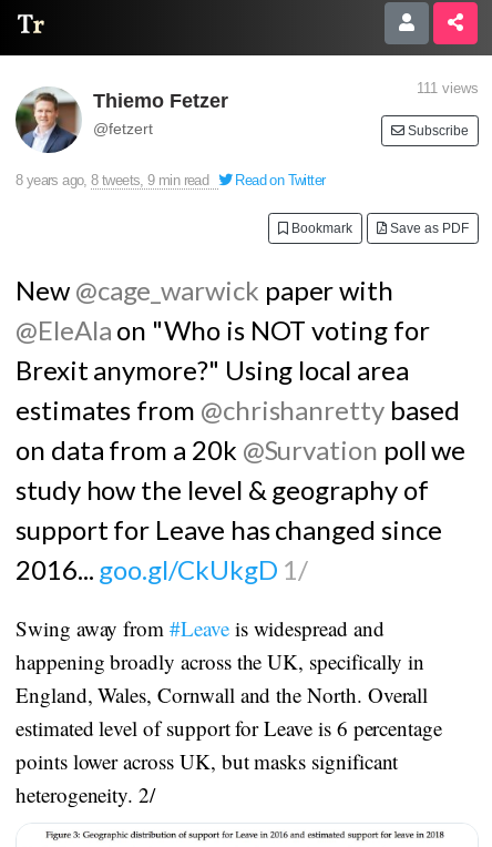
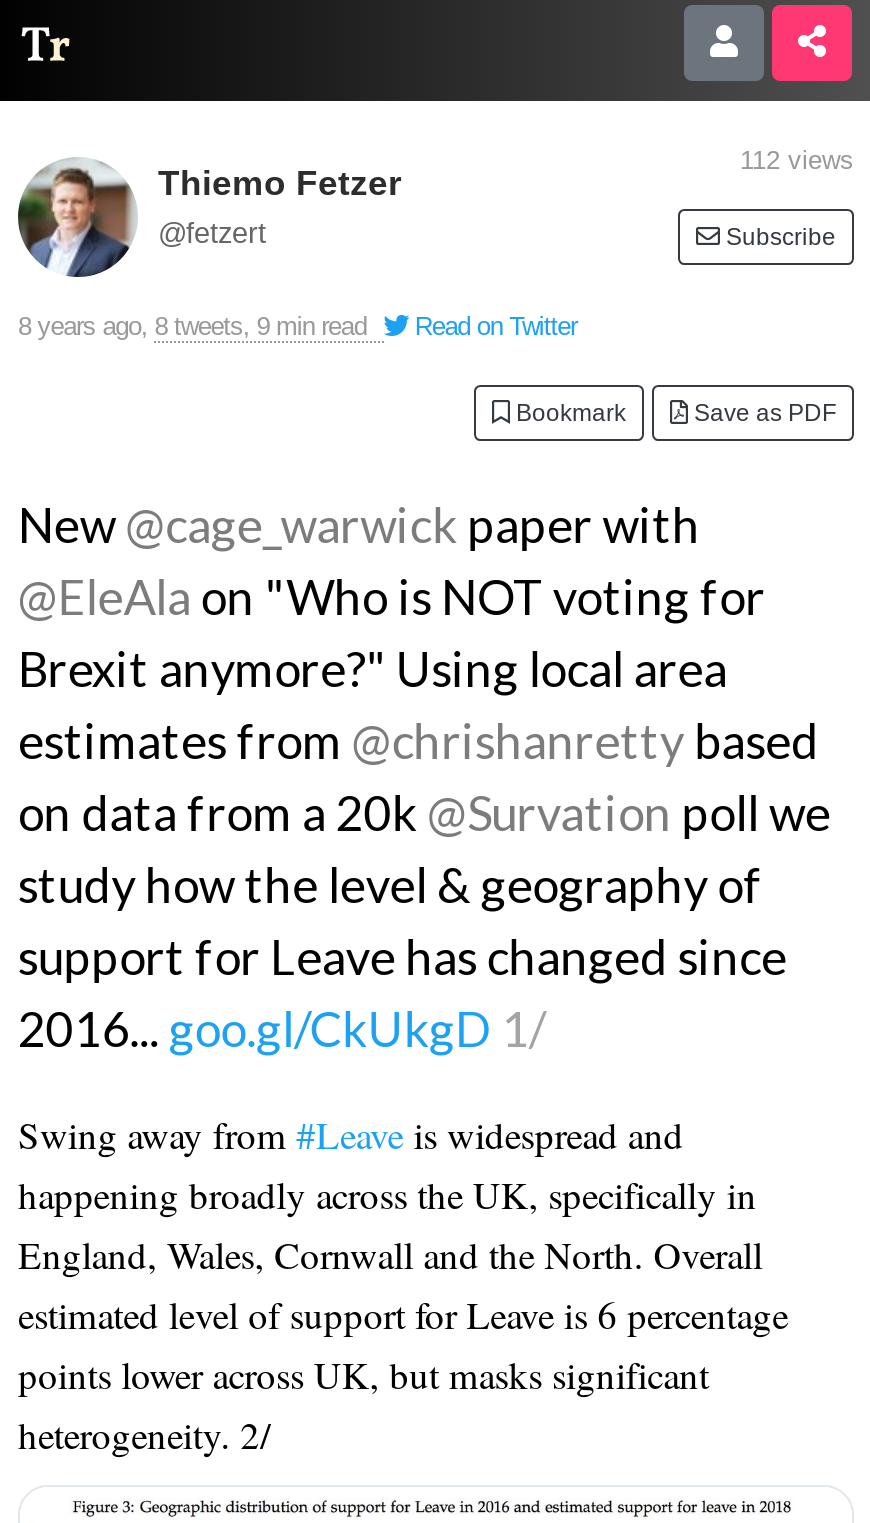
- 111 views
+ 112 views
